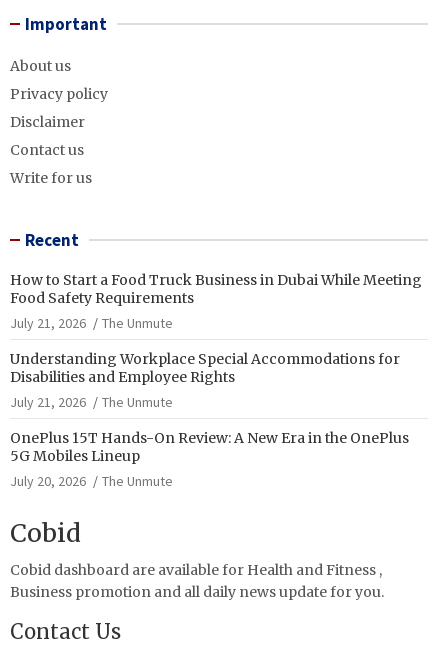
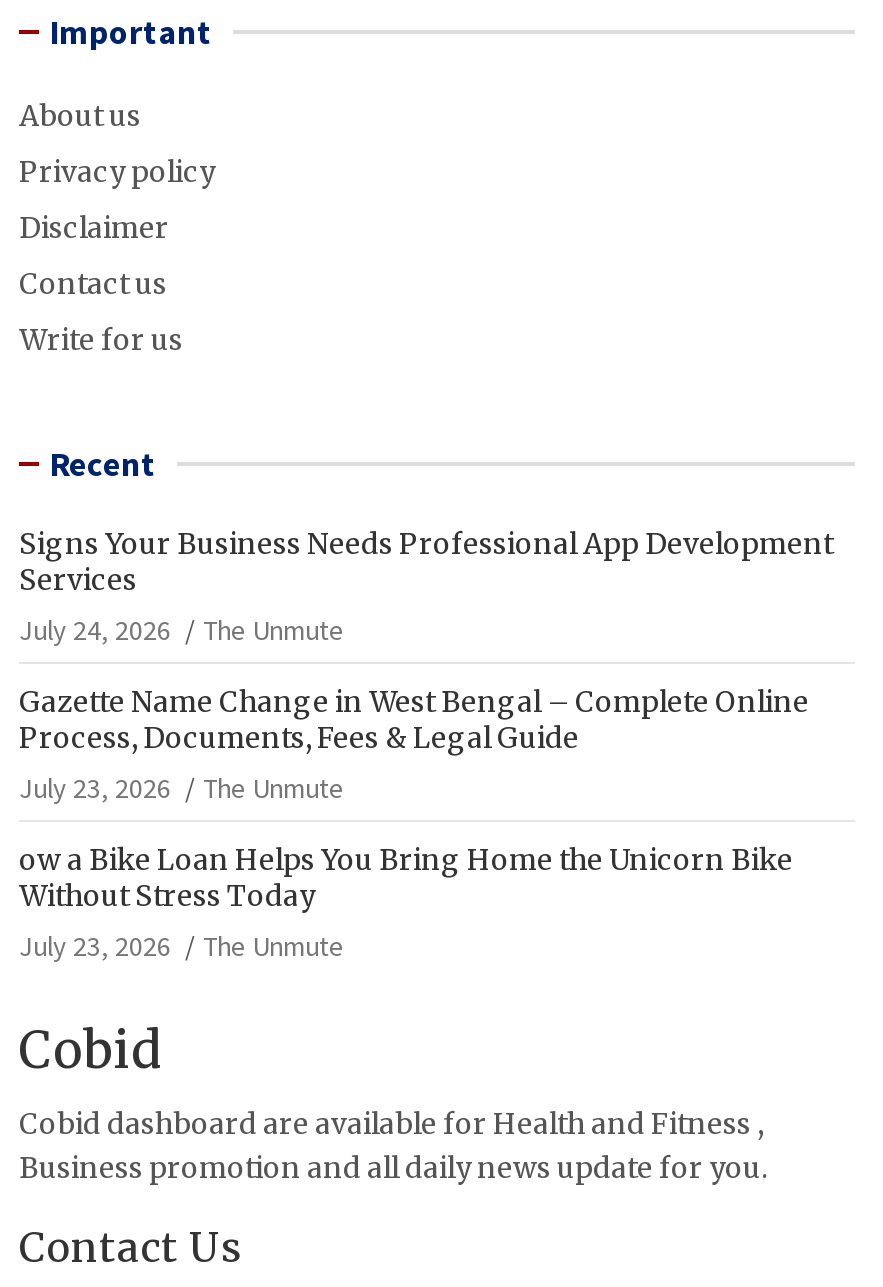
- How to Start a Food Truck Business in Dubai While Meeting
- Food Safety Requirements
- July 21, 2026
+ Signs Your Business Needs Professional App Development
+ Services
+ July 24, 2026

- Understanding Workplace Special Accommodations for
- Disabilities and Employee Rights
- July 21, 2026
+ Gazette Name Change in West Bengal – Complete Online
+ Process, Documents, Fees & Legal Guide
+ July 23, 2026

- OnePlus 15T Hands-On Review: A New Era in the OnePlus
- 5G Mobiles Lineup
- July 20, 2026
+ ow a Bike Loan Helps You Bring Home the Unicorn Bike
+ Without Stress Today
+ July 23, 2026
